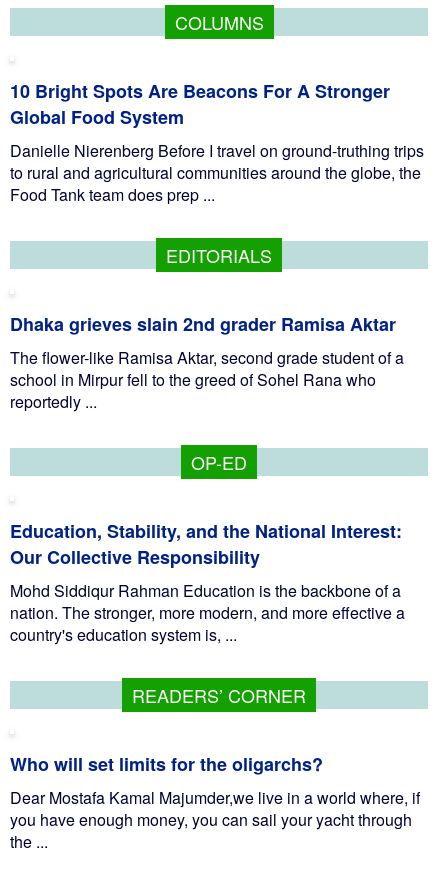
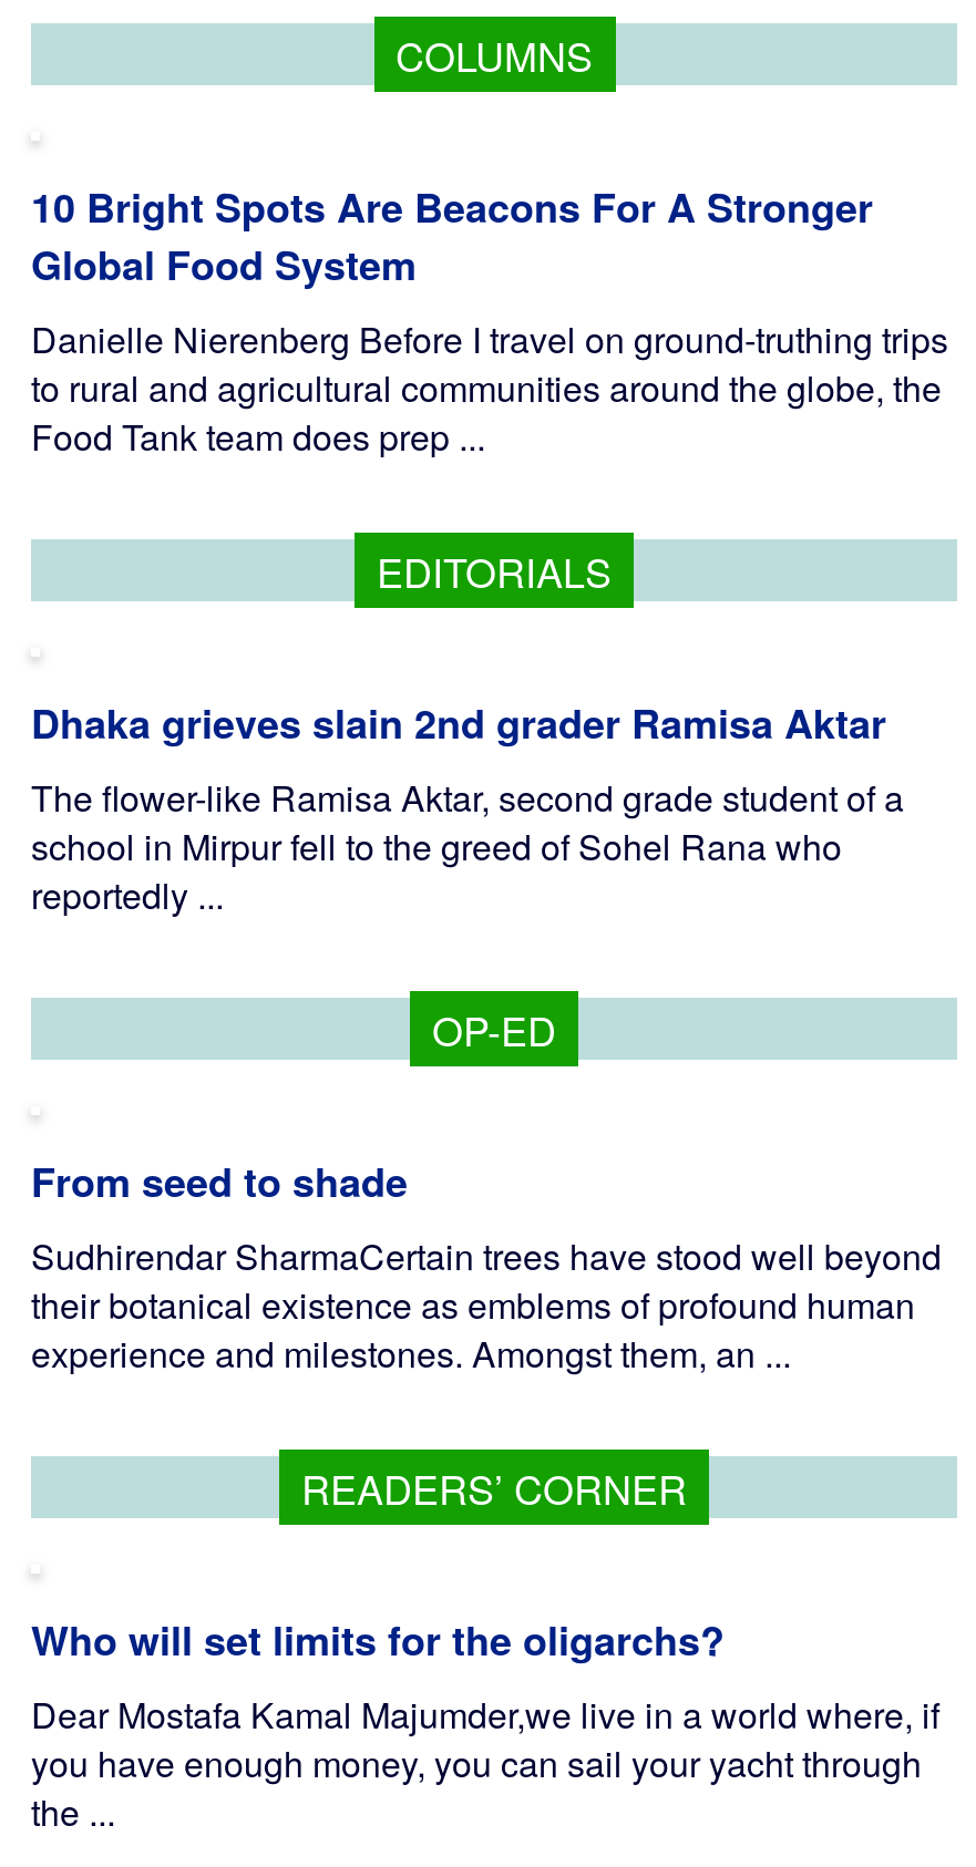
- Education, Stability, and the National Interest:
- Our Collective Responsibility
- Mohd Siddiqur Rahman Education is the backbone of a
- nation. The stronger, more modern, and more effective a
- country's education system is, ...
+ From seed to shade
+ Sudhirendar SharmaCertain trees have stood well beyond
+ their botanical existence as emblems of profound human
+ experience and milestones. Amongst them, an ...
